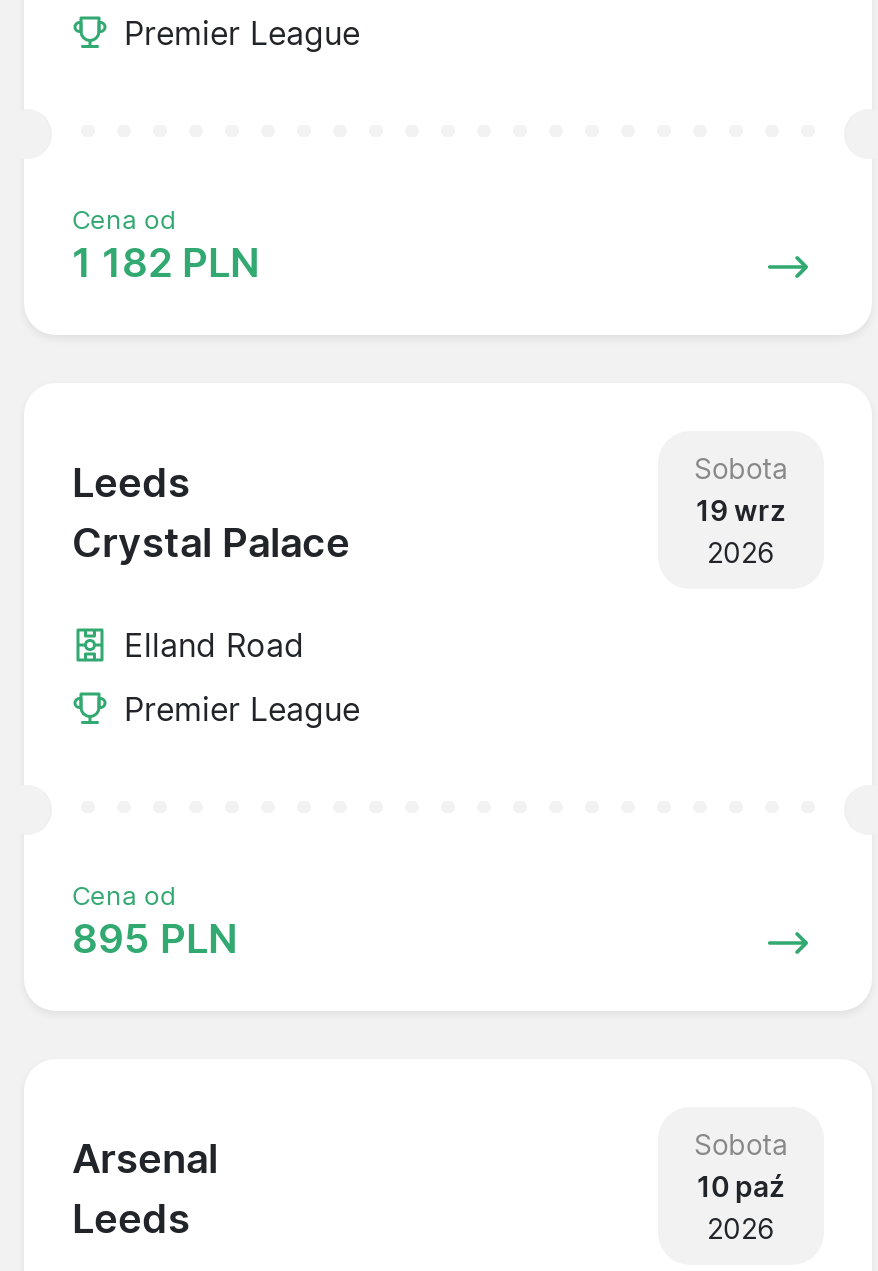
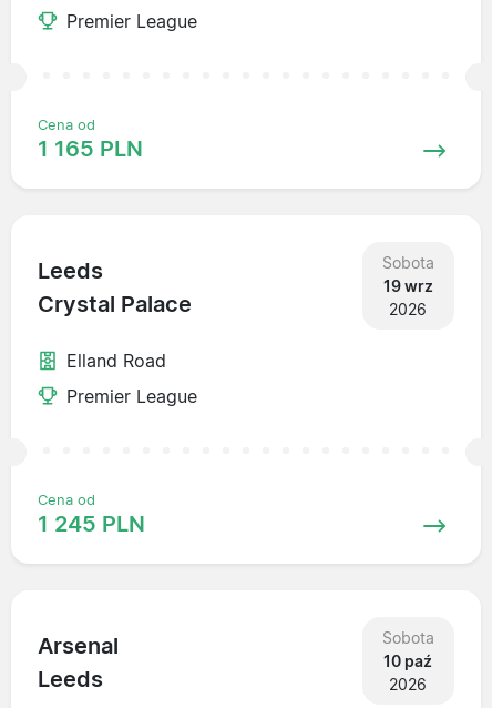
- 1 182 PLN
+ 1 165 PLN

- 895 PLN
+ 1 245 PLN
